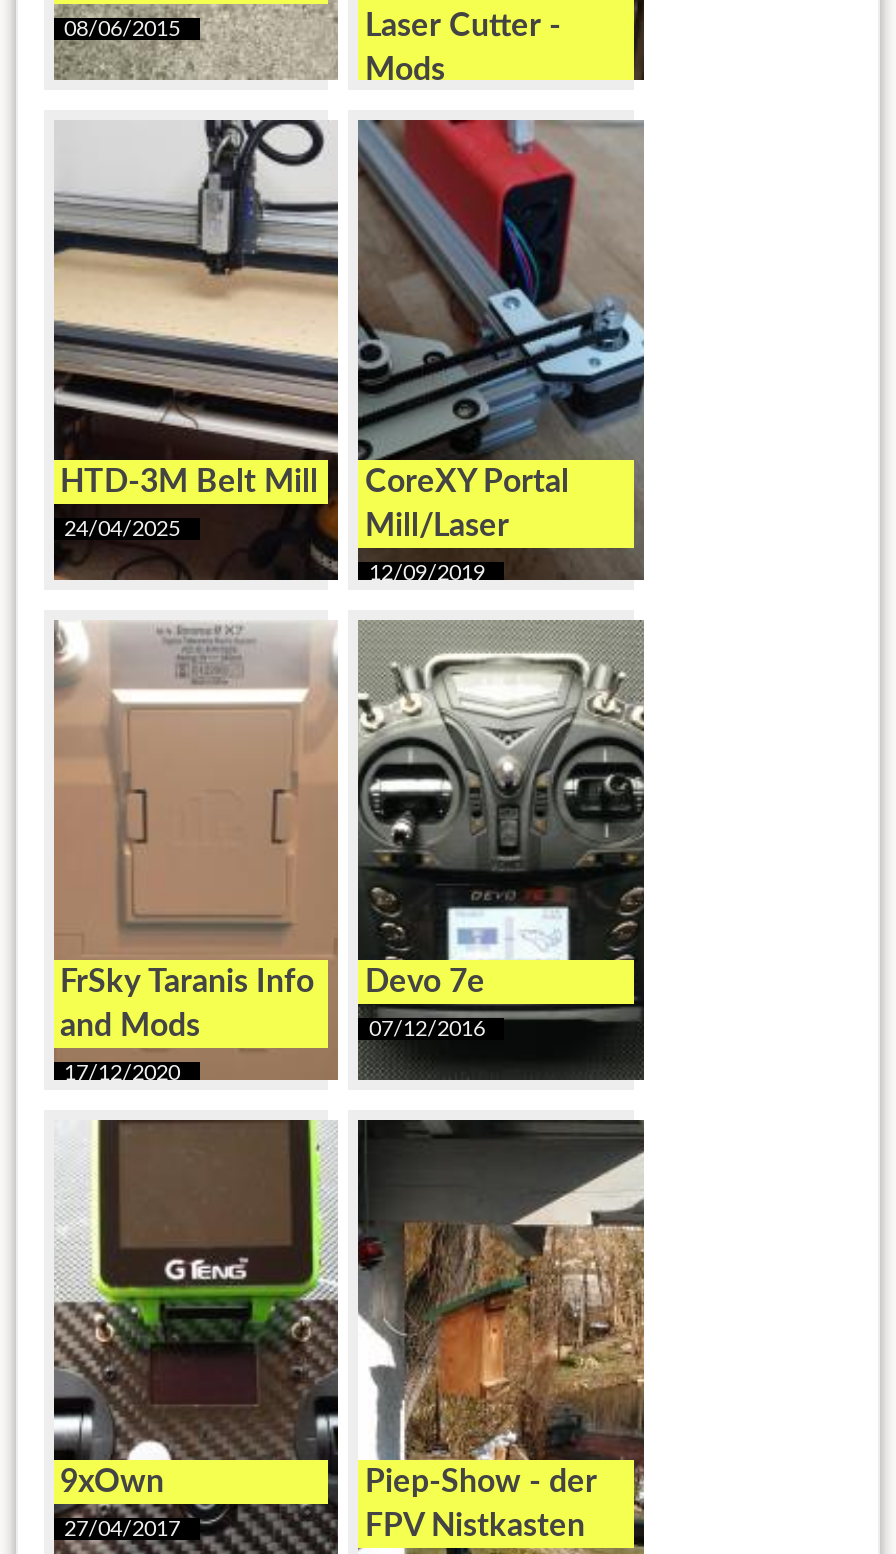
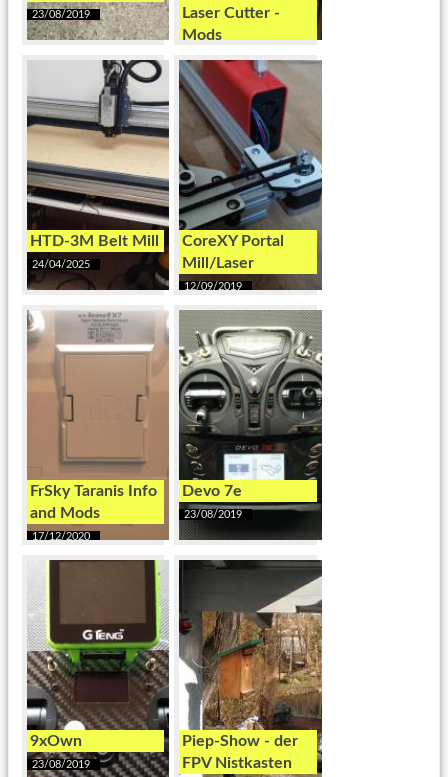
- 08/06/2015
+ 23/08/2019

- 07/12/2016
+ 23/08/2019

- 27/04/2017
+ 23/08/2019
